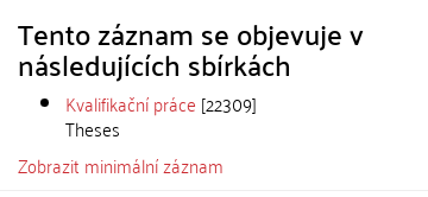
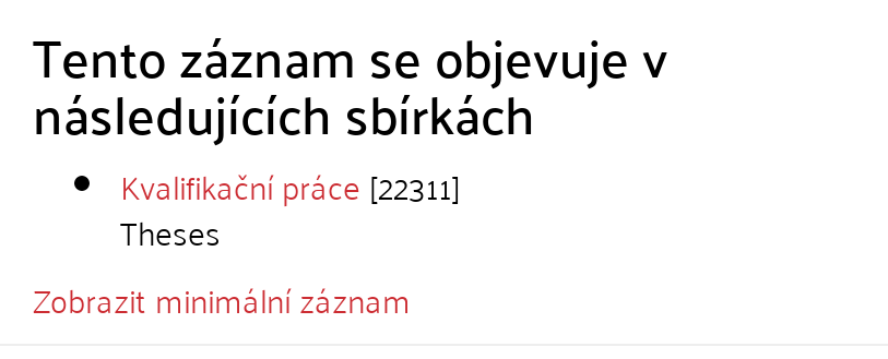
- Kvalifikační práce [22309]
+ Kvalifikační práce [22311]
